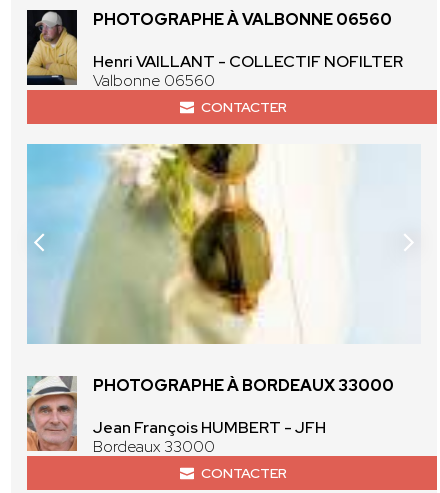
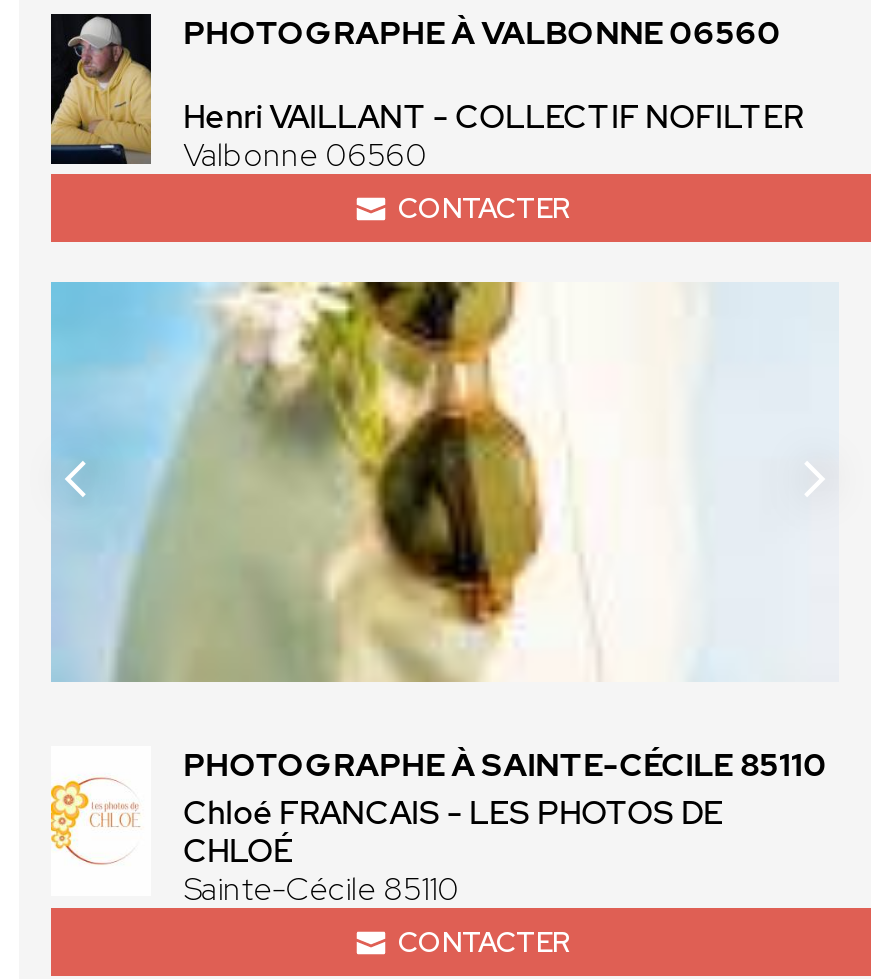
- [image]
- PHOTOGRAPHE À BORDEAUX 33000
- Jean François HUMBERT - JFH
- Bordeaux 33000
+ [image]
+ PHOTOGRAPHE À SAINTE-CÉCILE 85110
+ Chloé FRANCAIS - LES PHOTOS DE
+ CHLOÉ
+ Sainte-Cécile 85110
